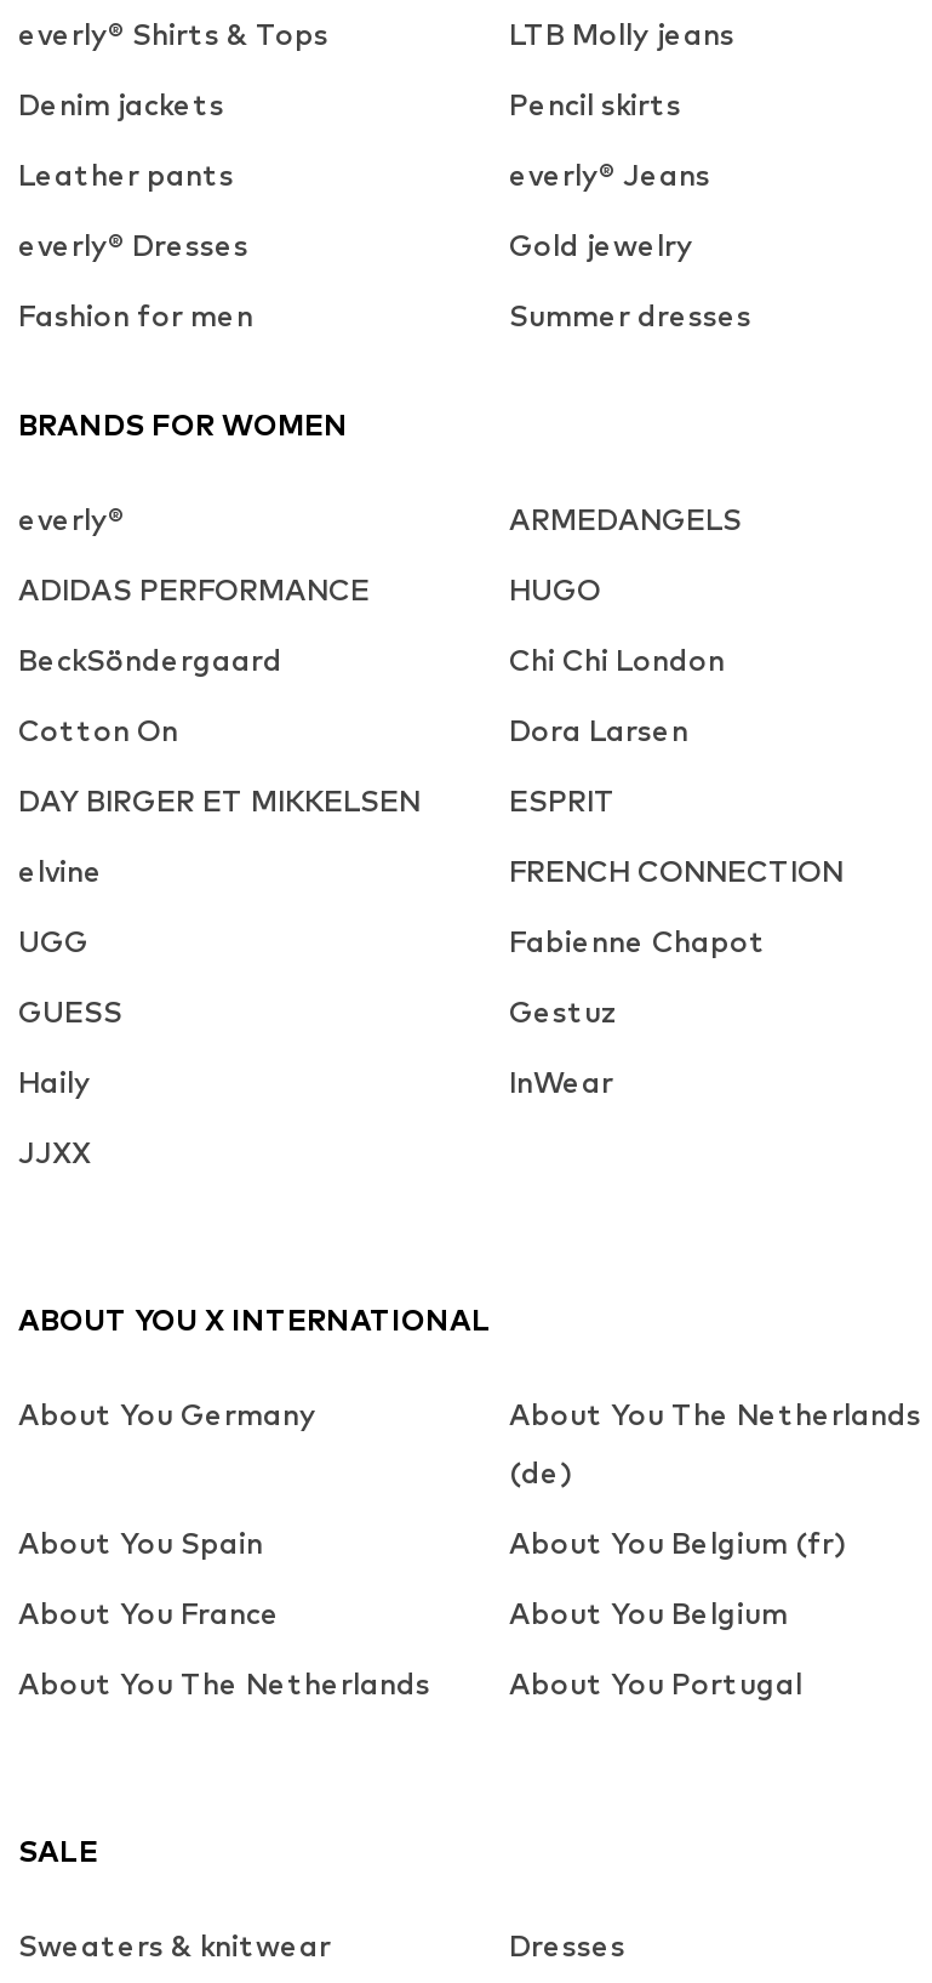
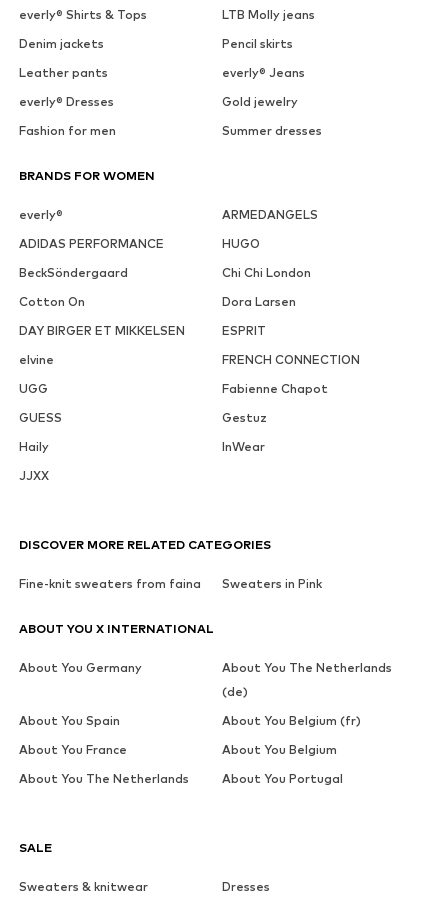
+ DISCOVER MORE RELATED CATEGORIES
+ Fine-knit sweaters from faina
+ Sweaters in Pink
